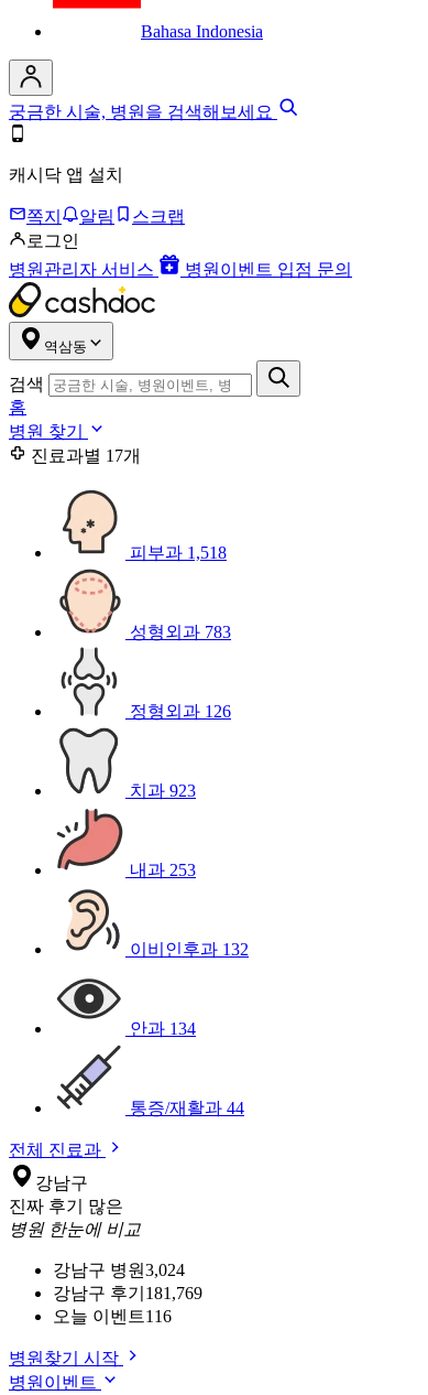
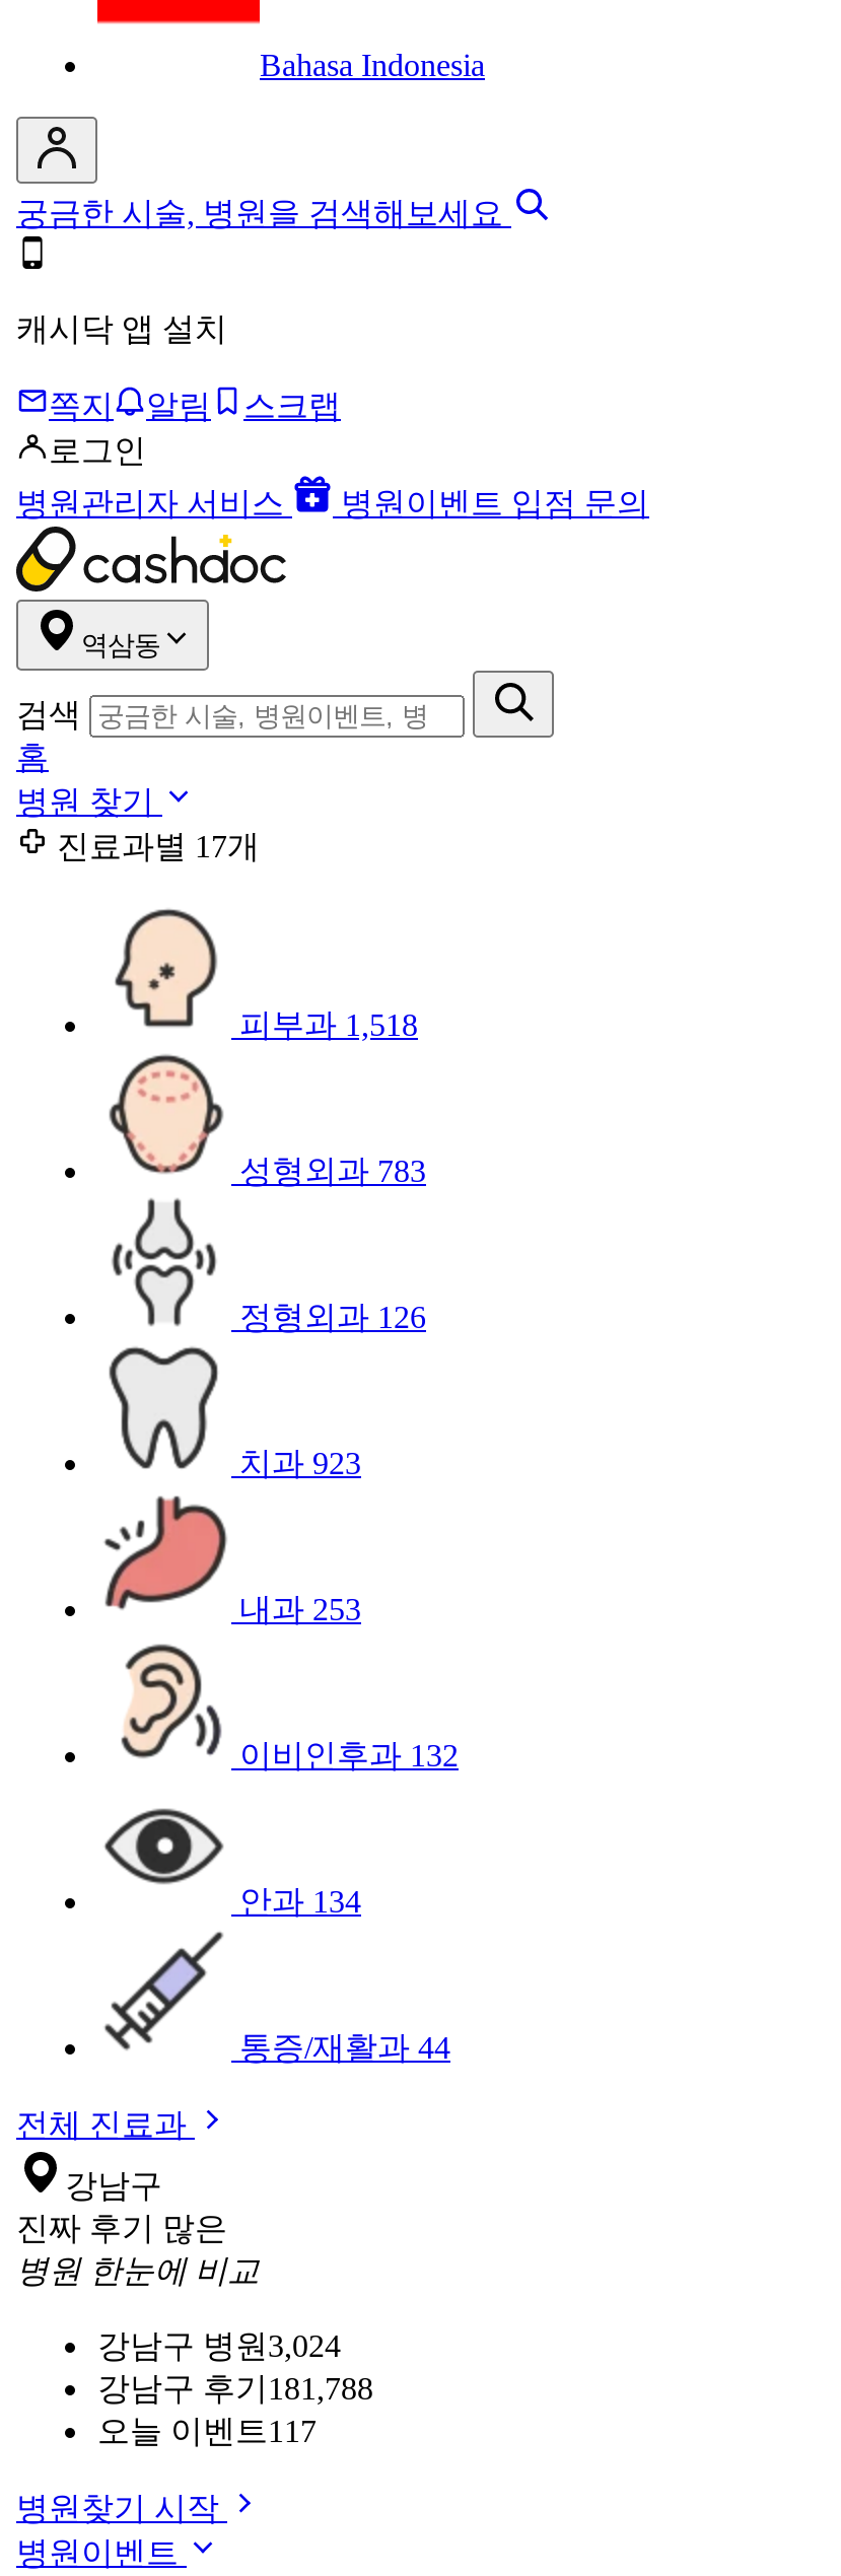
- 강남구 후기 181,769
+ 강남구 후기 181,788

- 오늘 이벤트 116
+ 오늘 이벤트 117
